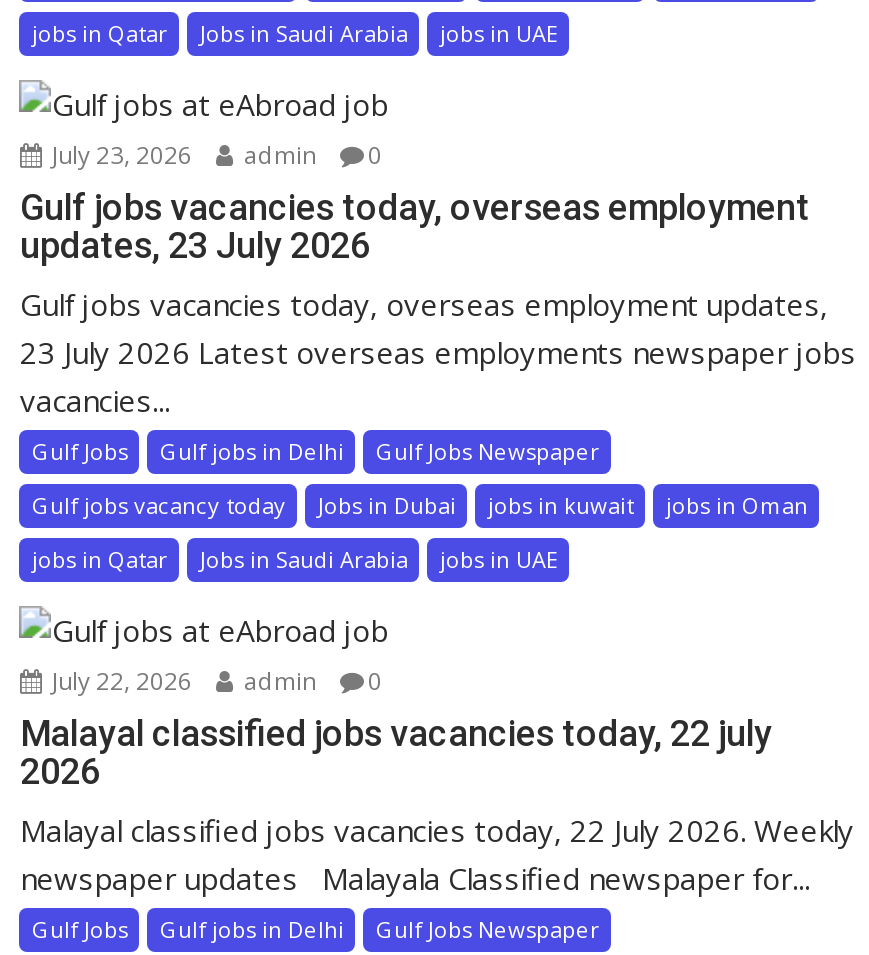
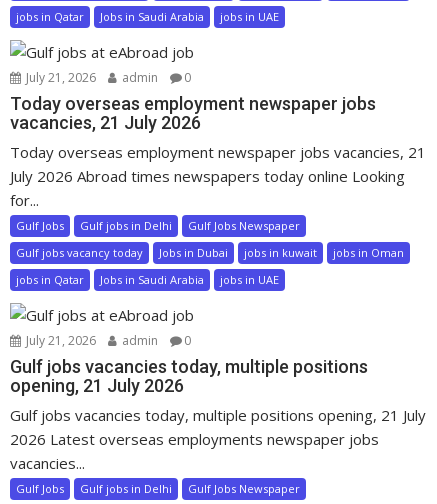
- July 23, 2026 admin 0
+ July 21, 2026 admin 0

- Gulf jobs vacancies today, overseas employment
- updates, 23 July 2026
- Gulf jobs vacancies today, overseas employment updates,
- 23 July 2026 Latest overseas employments newspaper jobs
- vacancies...
+ Today overseas employment newspaper jobs
+ vacancies, 21 July 2026
+ Today overseas employment newspaper jobs vacancies, 21
+ July 2026 Abroad times newspapers today online Looking
+ for...

- July 22, 2026 admin 0
+ July 21, 2026 admin 0

- Malayal classified jobs vacancies today, 22 july
- 2026
- Malayal classified jobs vacancies today, 22 July 2026. Weekly
- newspaper updates Malayala Classified newspaper for...
+ Gulf jobs vacancies today, multiple positions
+ opening, 21 July 2026
+ Gulf jobs vacancies today, multiple positions opening, 21 July
+ 2026 Latest overseas employments newspaper jobs
+ vacancies...
